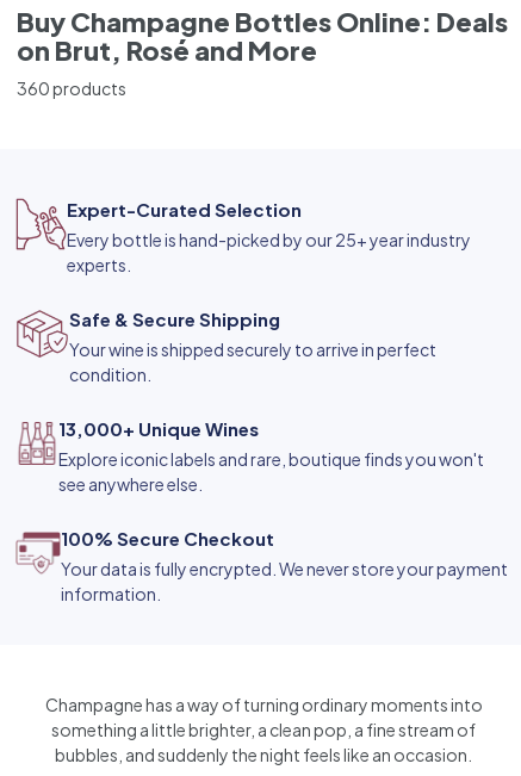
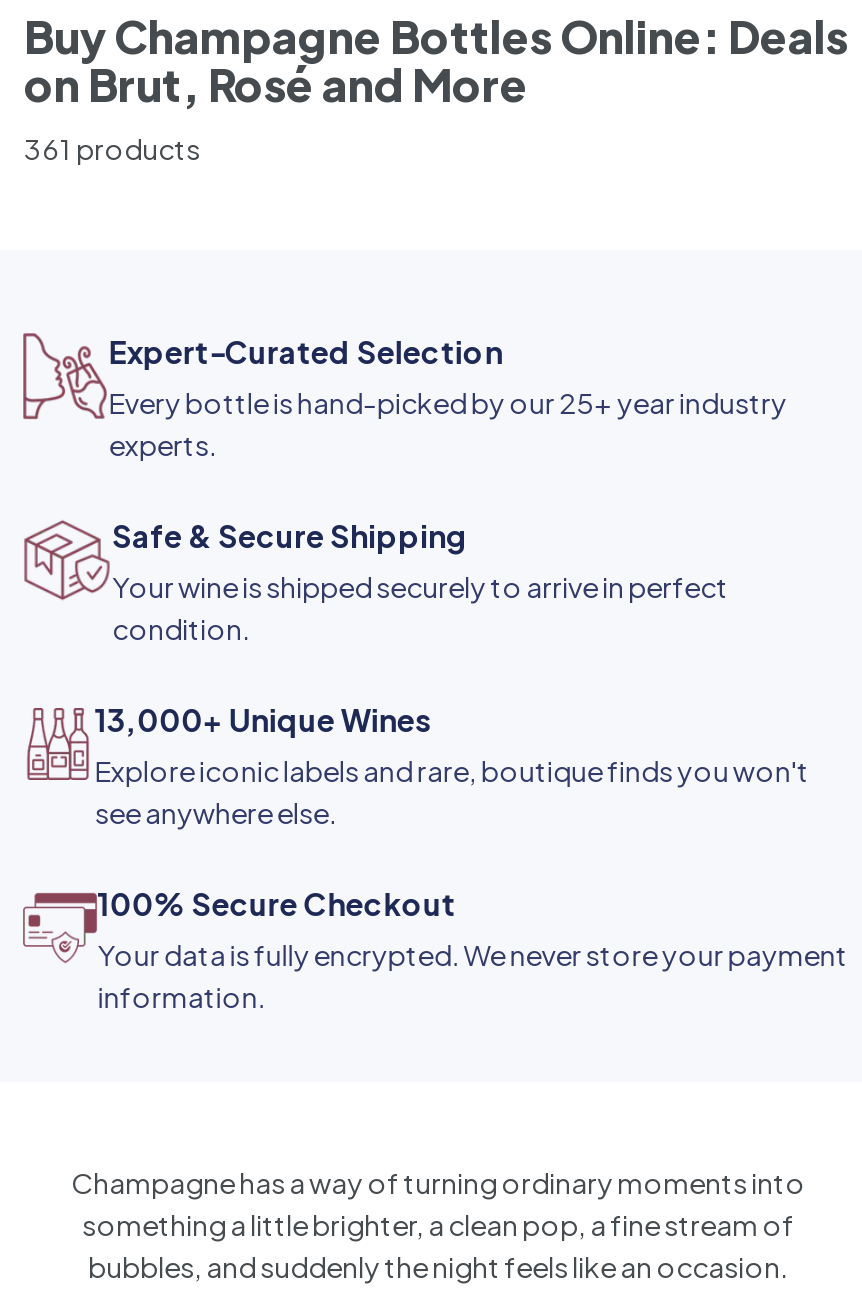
- 360 products
+ 361 products
